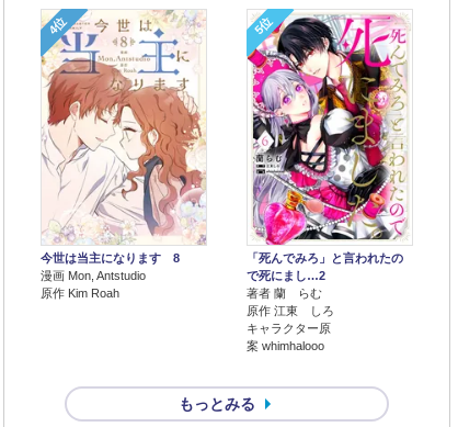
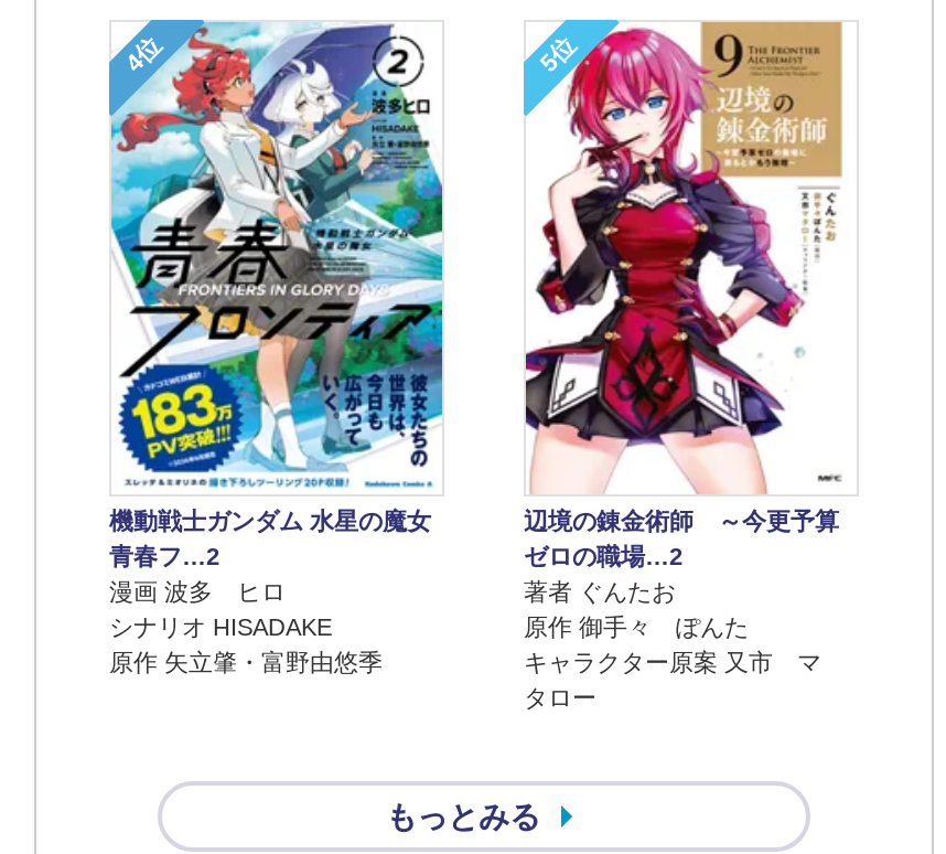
- [image]
- 今世は当主になります 8
- 漫画 Mon, Antstudio
- 原作 Kim Roah
+ [image]
+ 機動戦士ガンダム 水星の魔女
+ 青春フ…2
+ 漫画 波多 ヒロ
+ シナリオ HISADAKE
+ 原作 矢立肇・富野由悠季

- [image]
- 「死んでみろ」と言われたの
- で死にまし…2
- 著者 蘭 らむ
- 原作 江東 しろ
- キャラクター原
- 案 whimhalooo
+ [image]
+ 辺境の錬金術師 ～今更予算
+ ゼロの職場…2
+ 著者 ぐんたお
+ 原作 御手々 ぽんた
+ キャラクター原案 又市 マ
+ タロー
